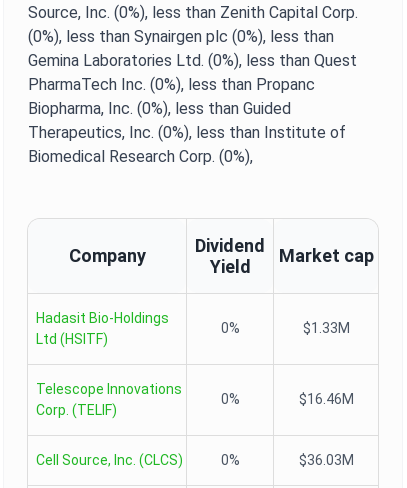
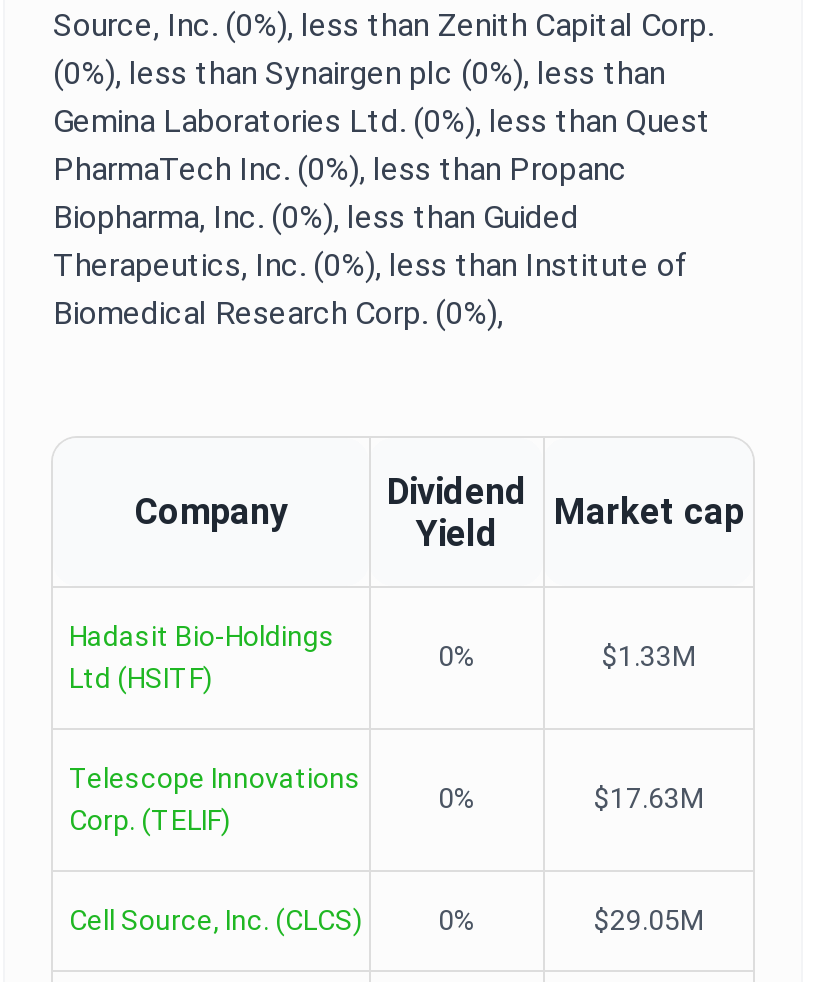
- $16.46M
+ $17.63M

- $36.03M
+ $29.05M
